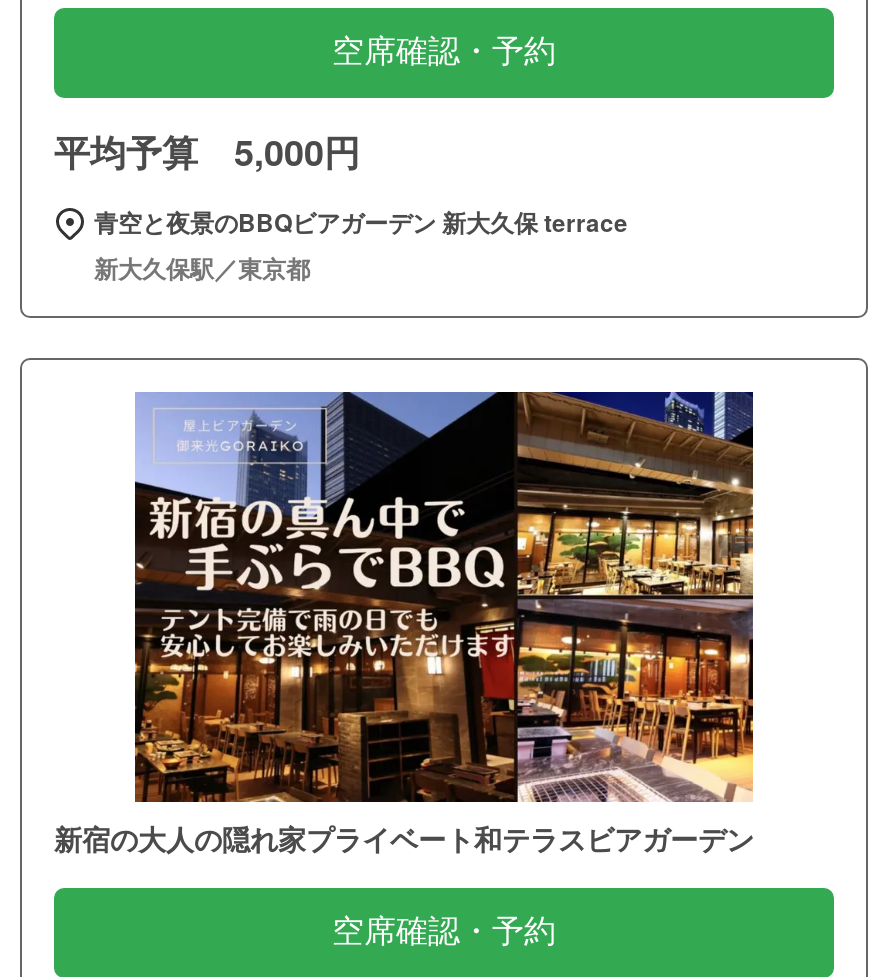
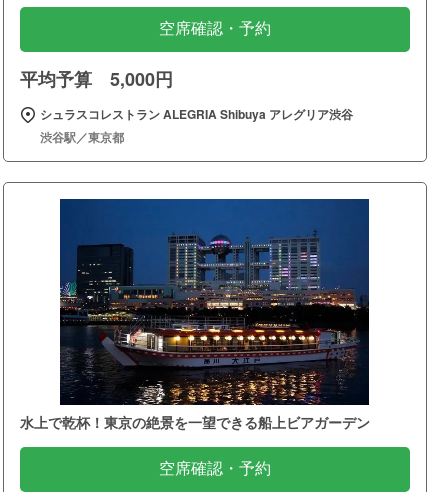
- 青空と夜景のBBQビアガーデン 新大久保 terrace
- 新大久保駅／東京都
+ シュラスコレストラン ALEGRIA Shibuya アレグリア渋谷
+ 渋谷駅／東京都

- [image]
- 新宿の大人の隠れ家プライベート和テラスビアガーデン
+ [image]
+ 水上で乾杯！東京の絶景を一望できる船上ビアガーデン
